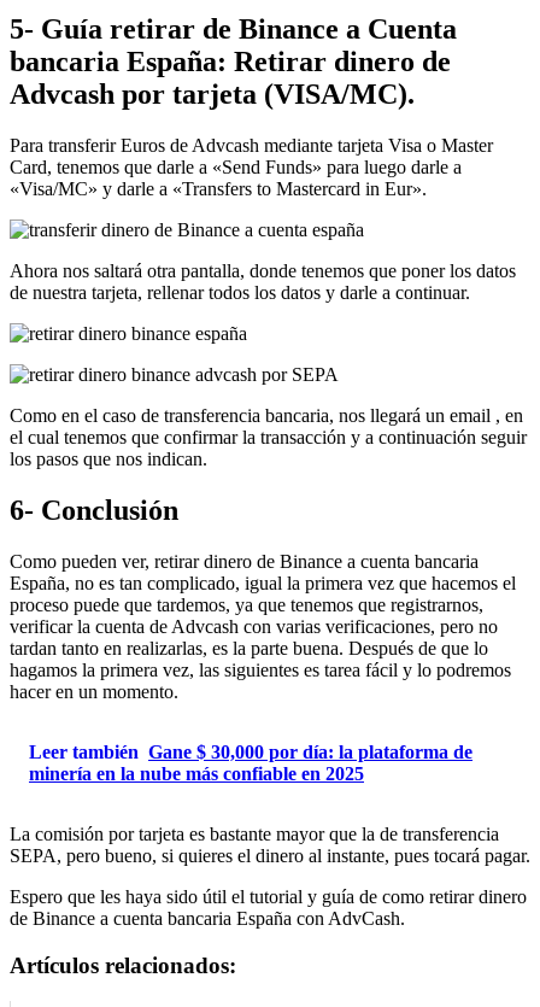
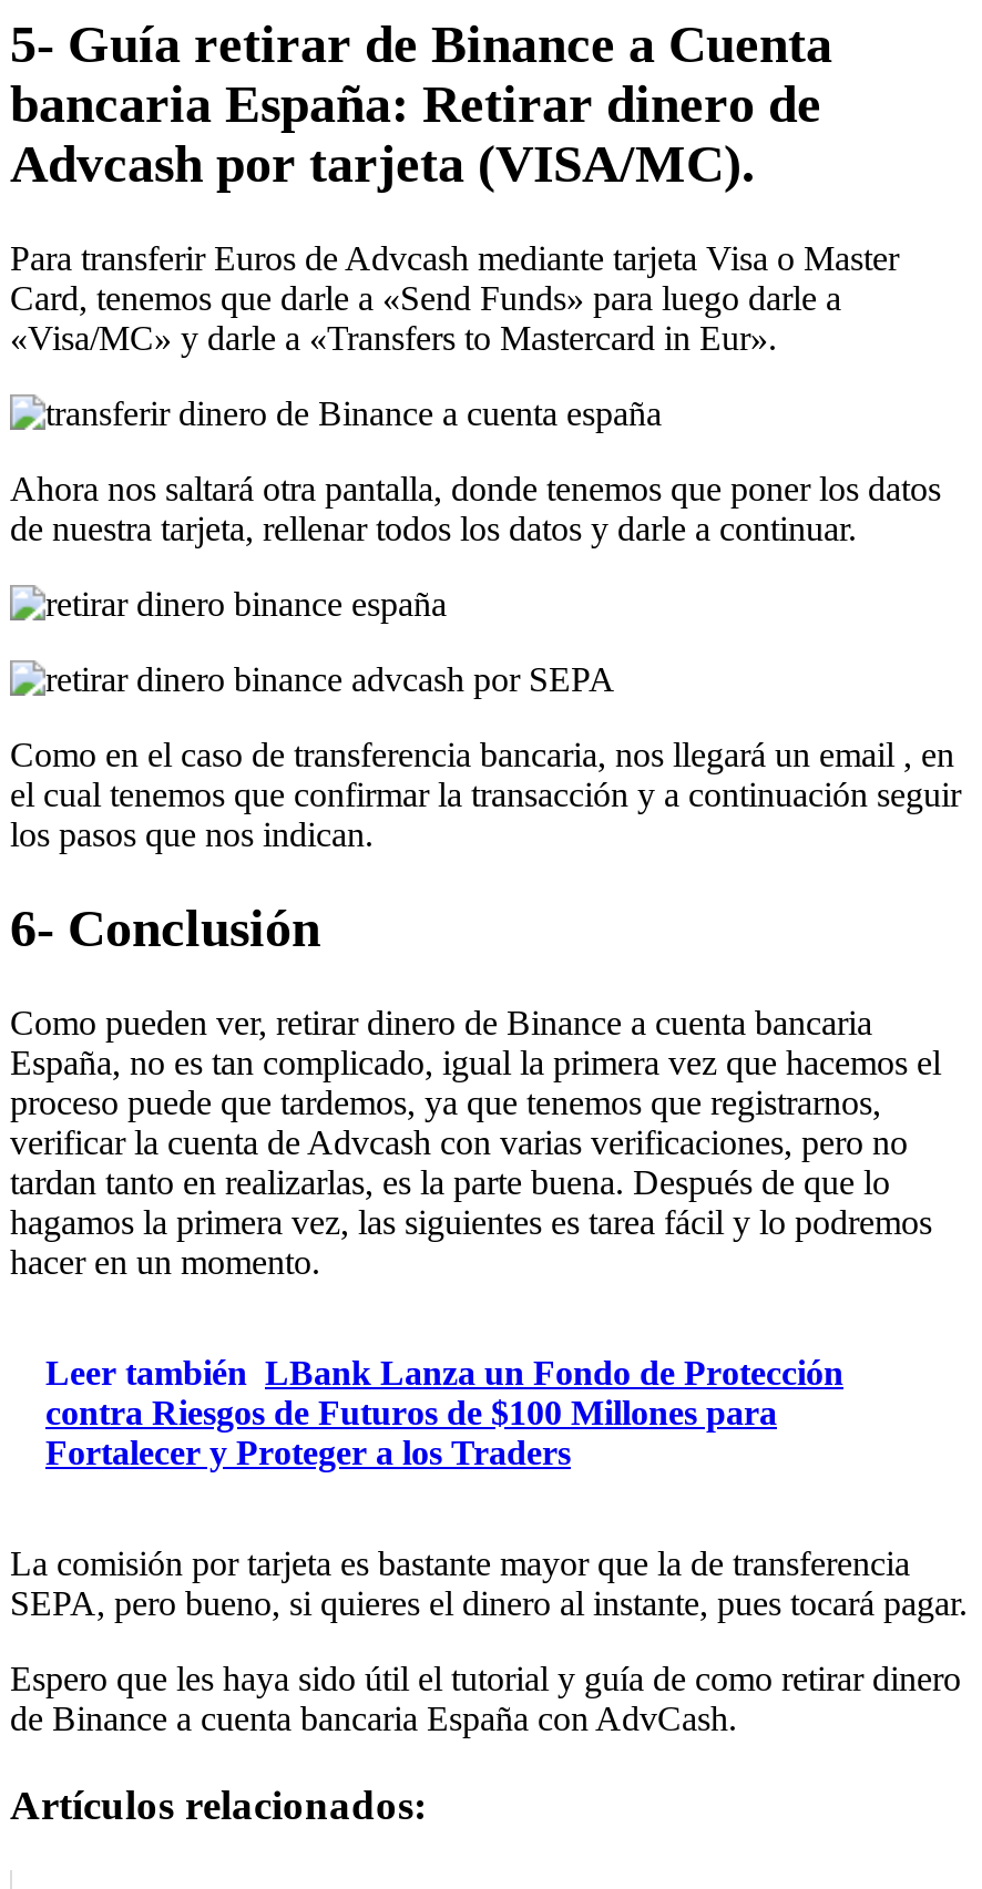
- Leer también Gane $ 30,000 por día: la plataforma de
- minería en la nube más confiable en 2025
+ Leer también LBank Lanza un Fondo de Protección
+ contra Riesgos de Futuros de $100 Millones para
+ Fortalecer y Proteger a los Traders
